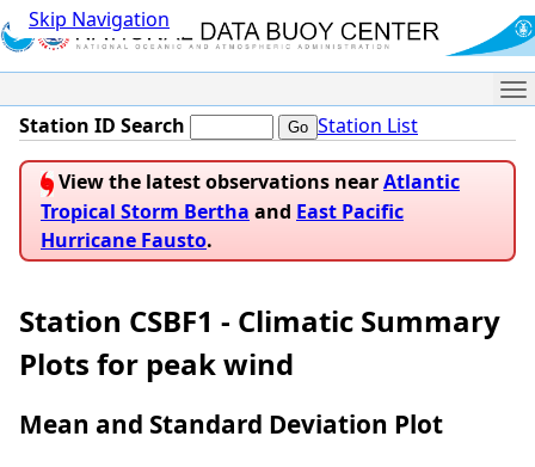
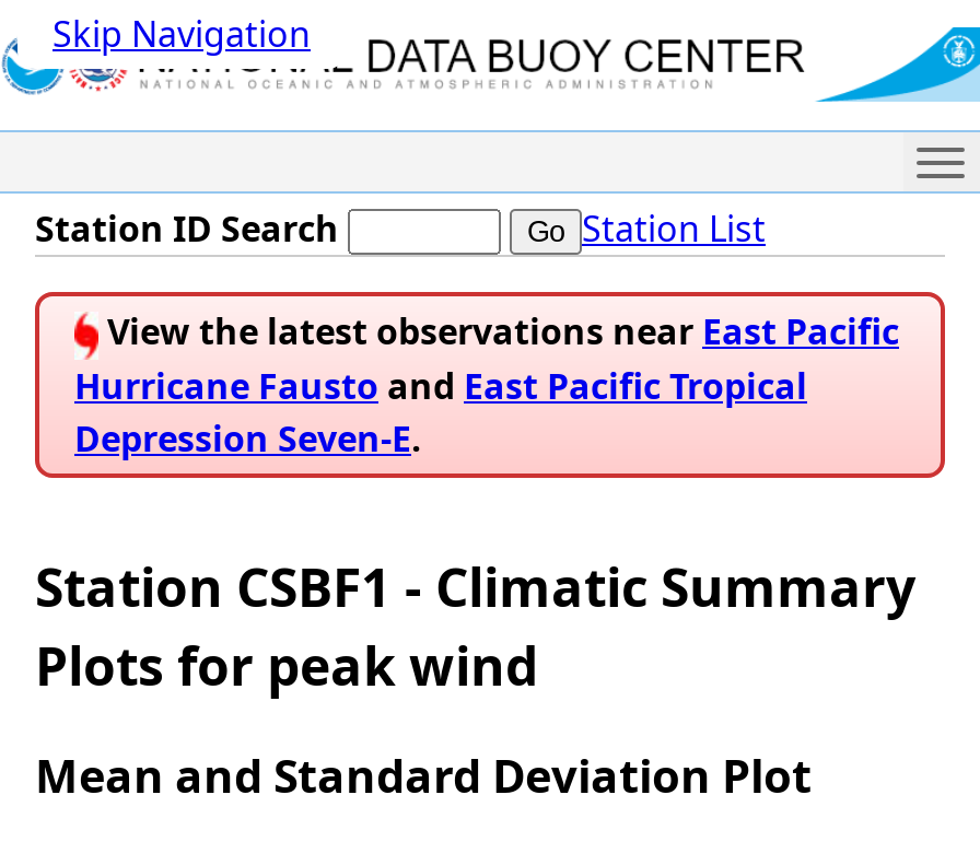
- View the latest observations near Atlantic
- Tropical Storm Bertha and East Pacific
- Hurricane Fausto.
+ View the latest observations near East Pacific
+ Hurricane Fausto and East Pacific Tropical
+ Depression Seven-E.
